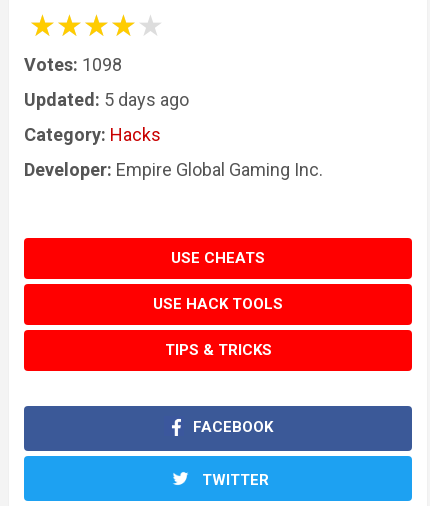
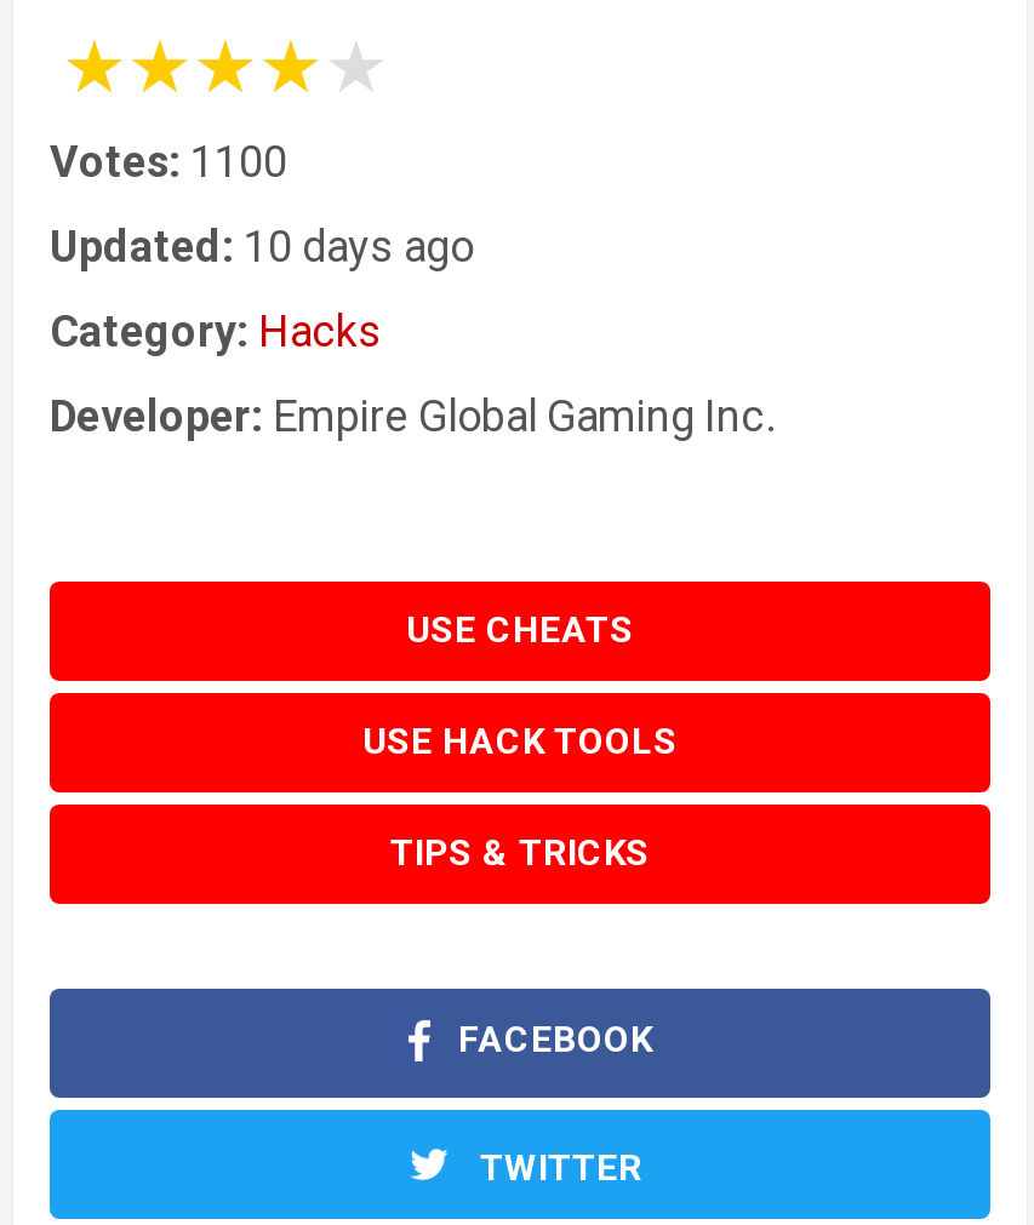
- Votes: 1098
+ Votes: 1100

- Updated: 5 days ago
+ Updated: 10 days ago
